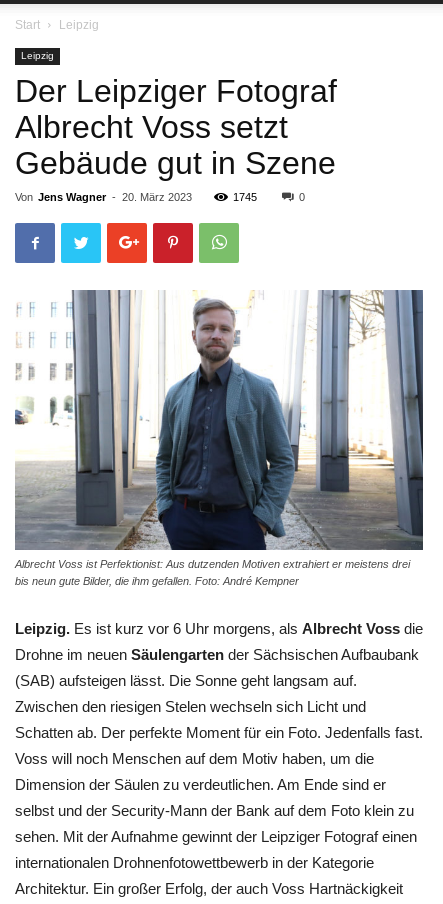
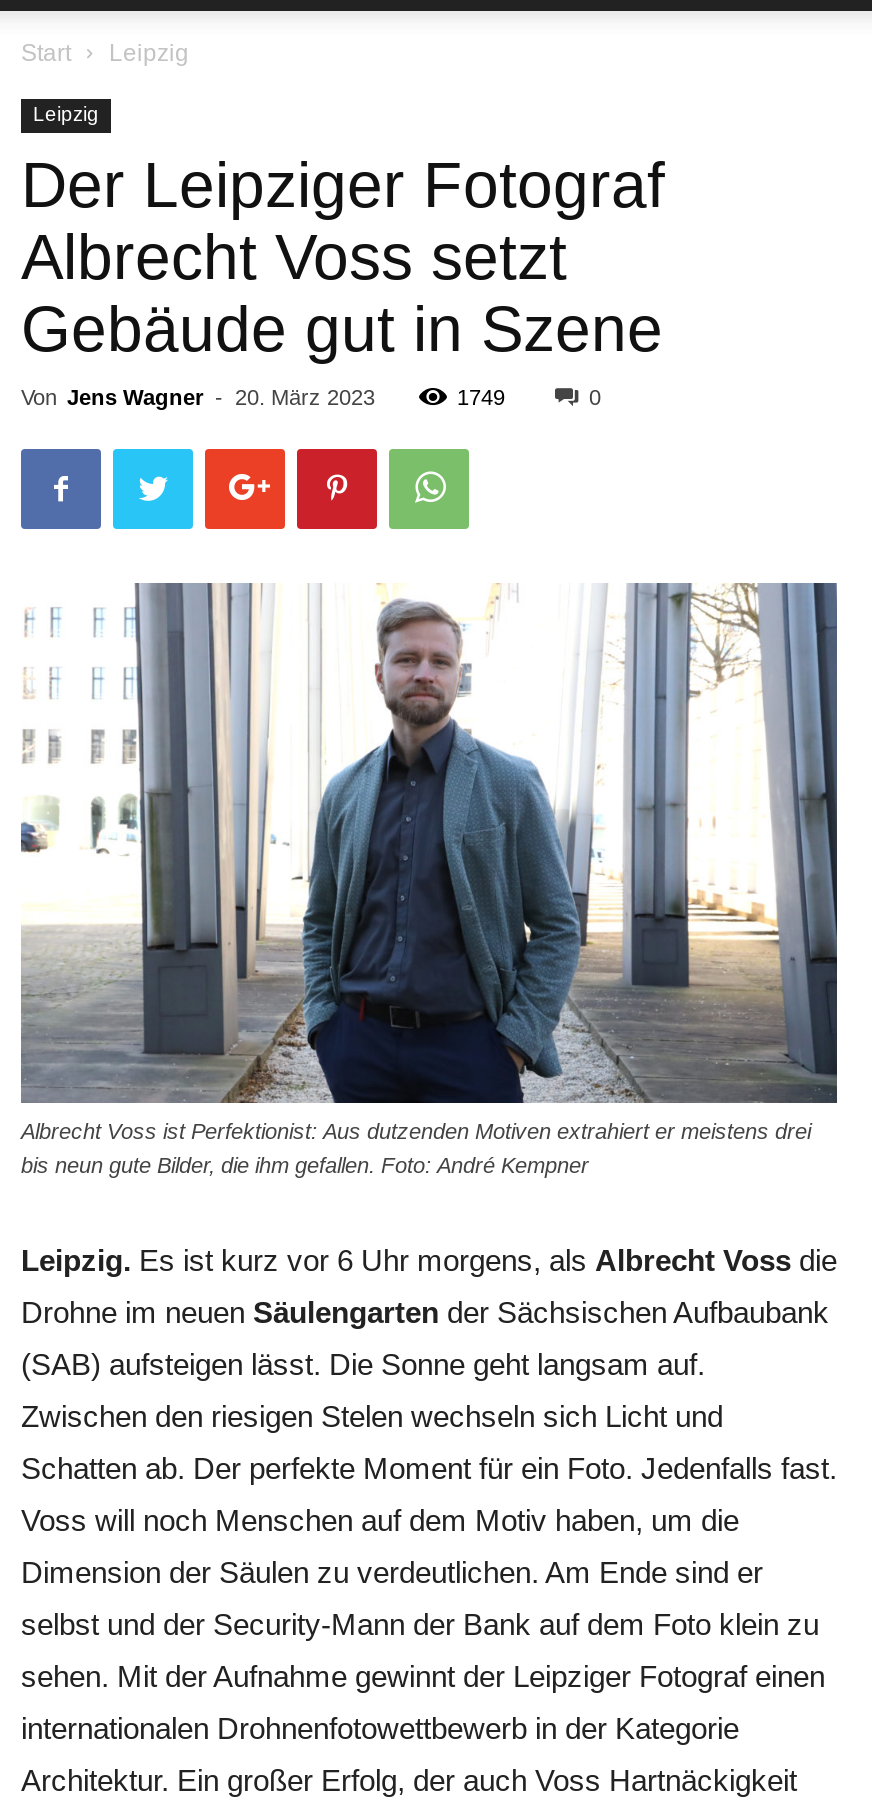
- 1745
+ 1749
